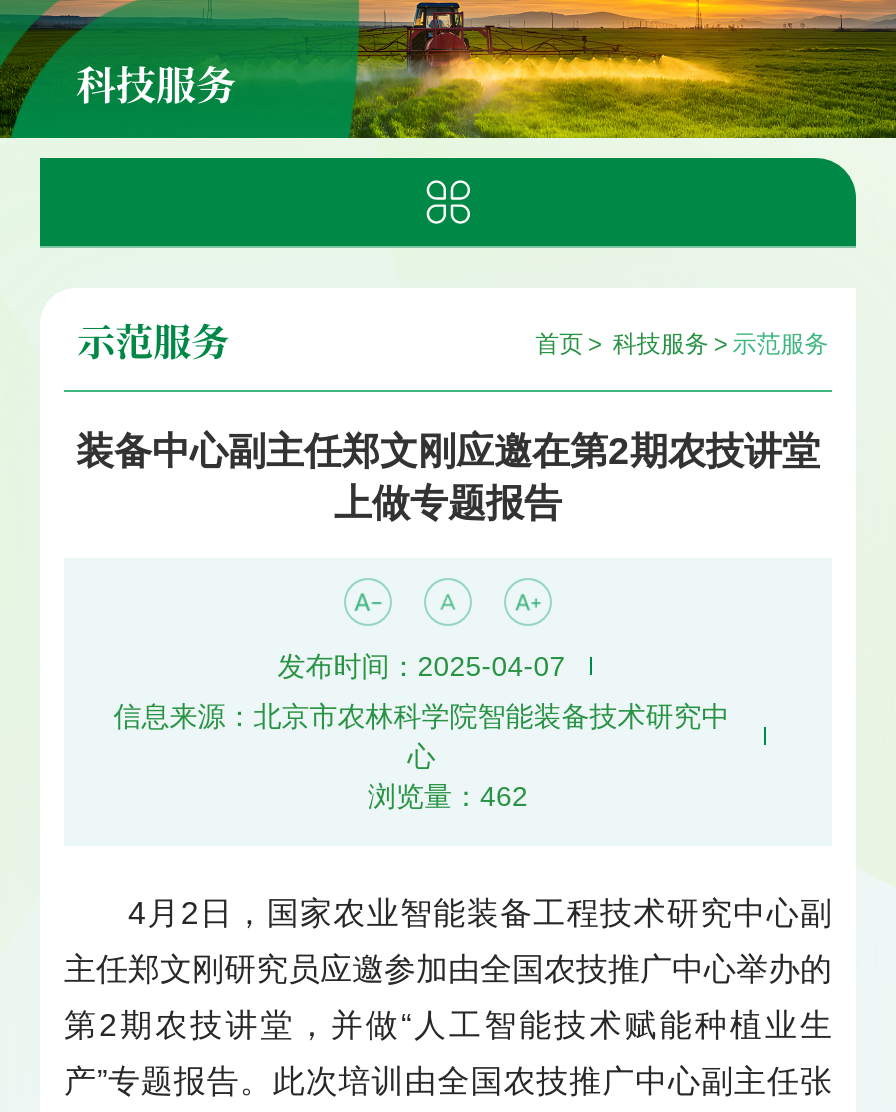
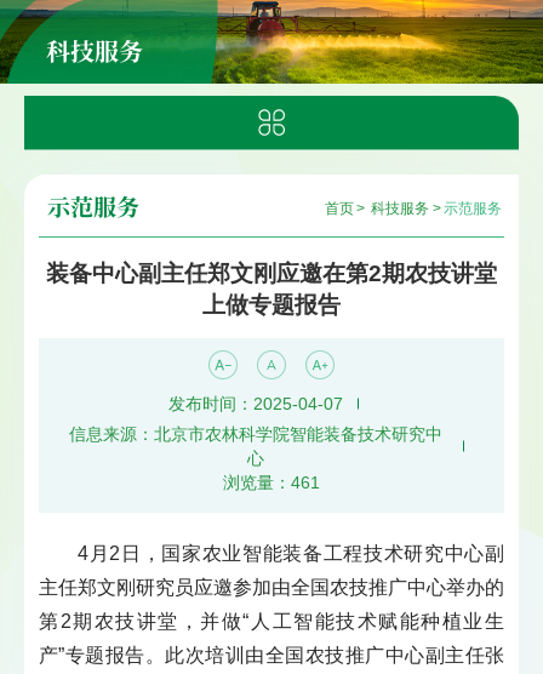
- 浏览量：462
+ 浏览量：461
